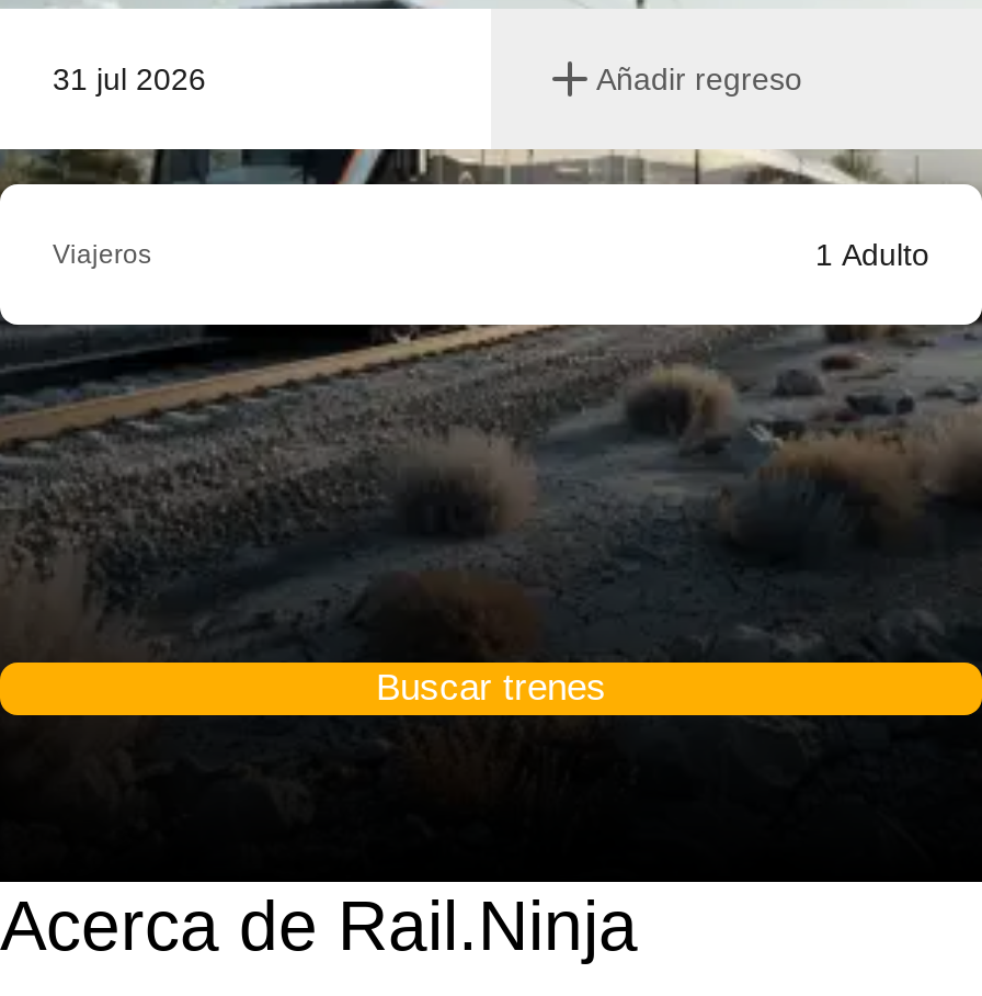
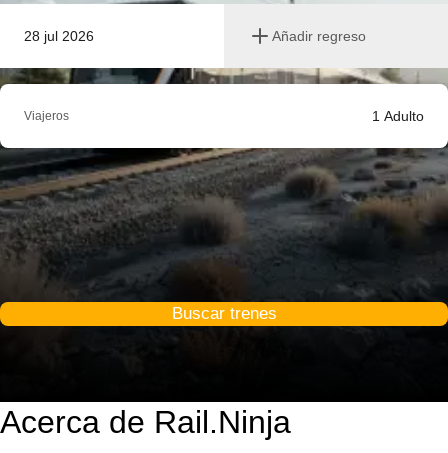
- 31 jul 2026
+ 28 jul 2026
